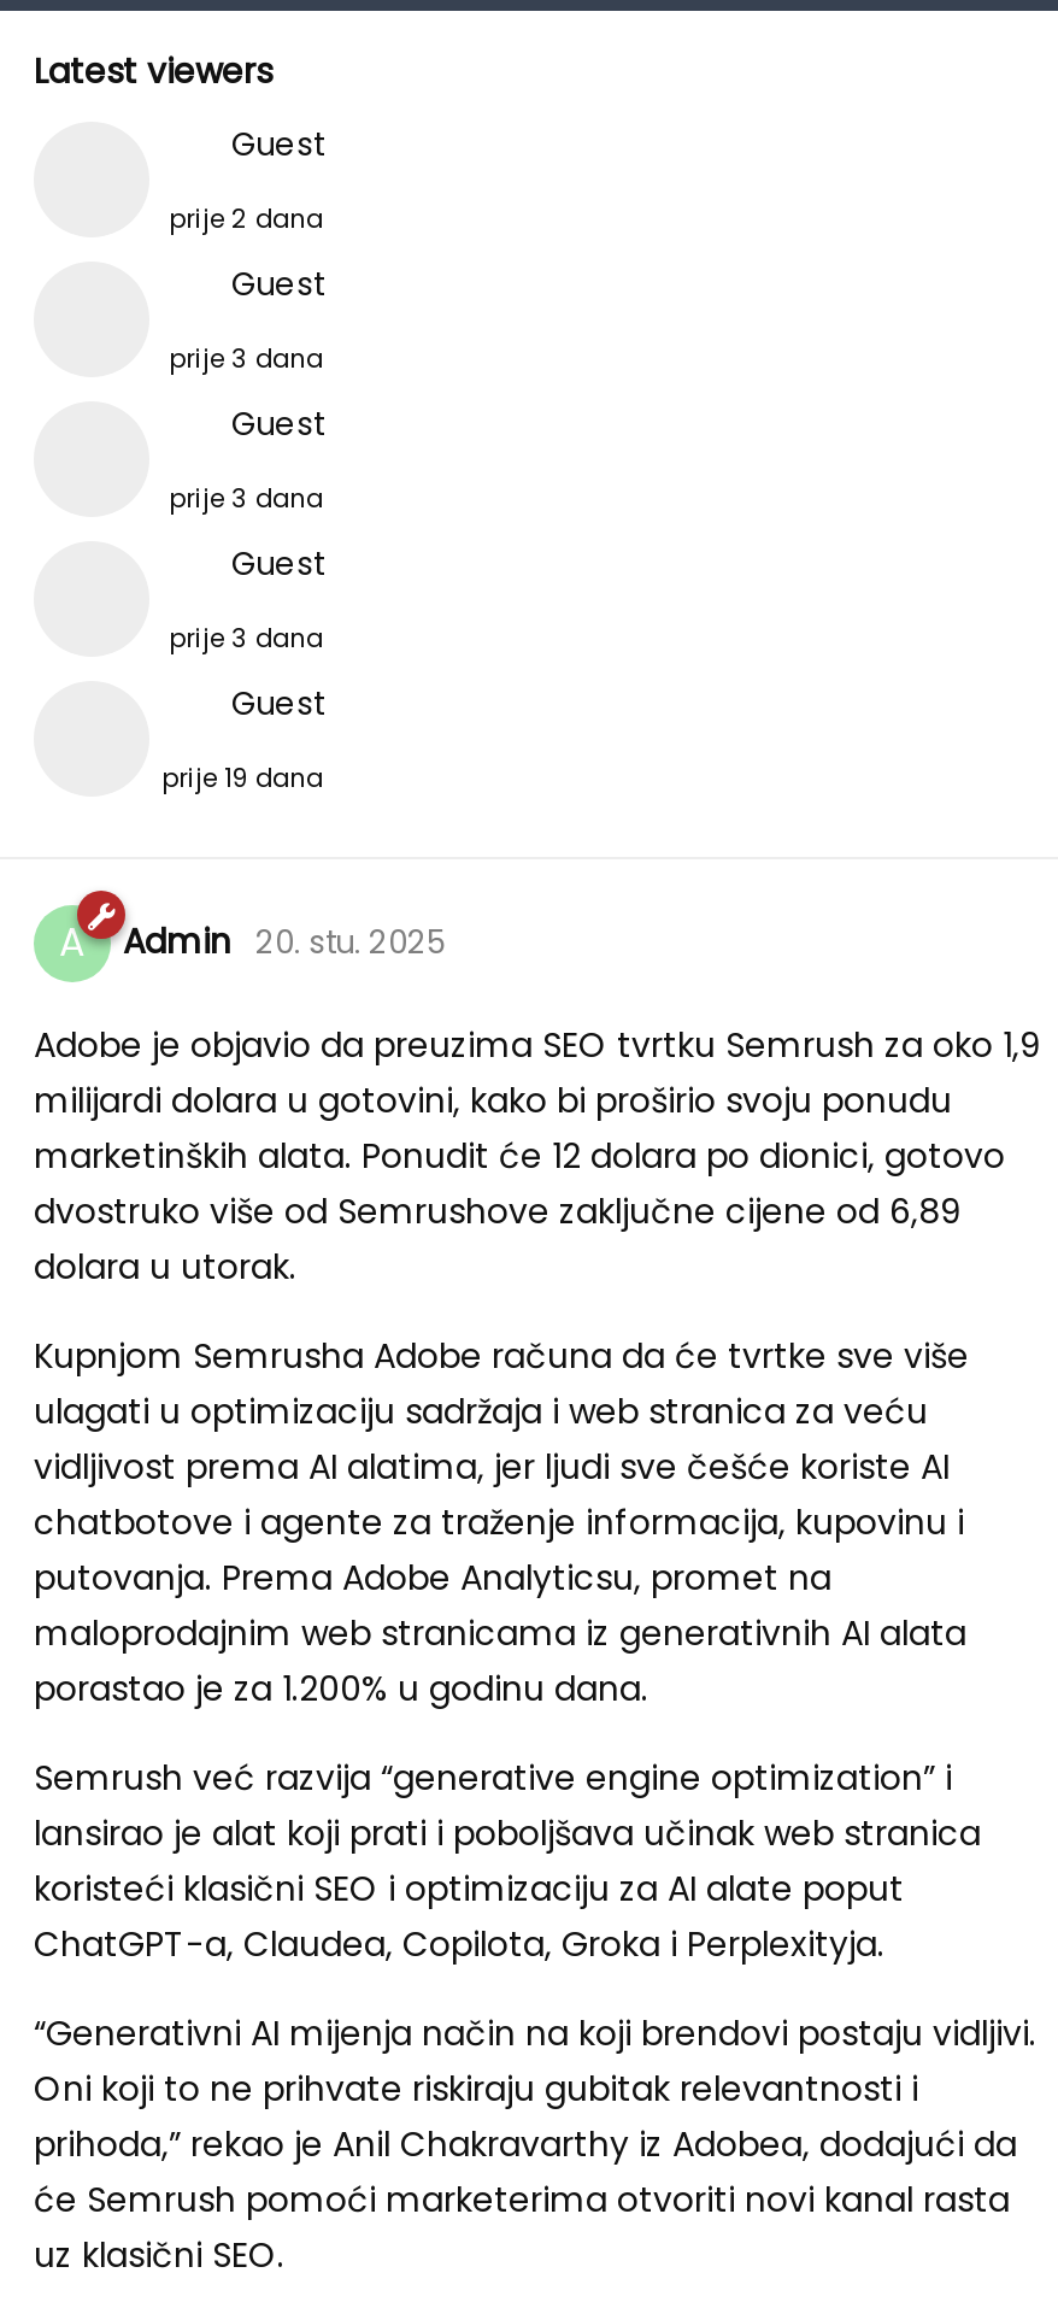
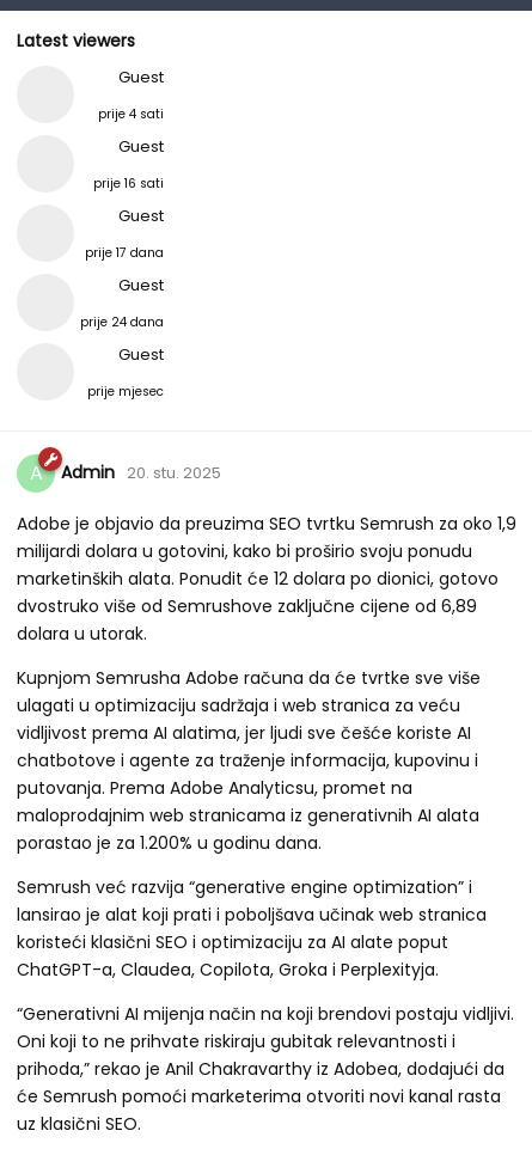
- prije 2 dana
+ prije 4 sati

- prije 3 dana
+ prije 16 sati

- prije 3 dana
+ prije 17 dana

- prije 3 dana
+ prije 24 dana

- prije 19 dana
+ prije mjesec
